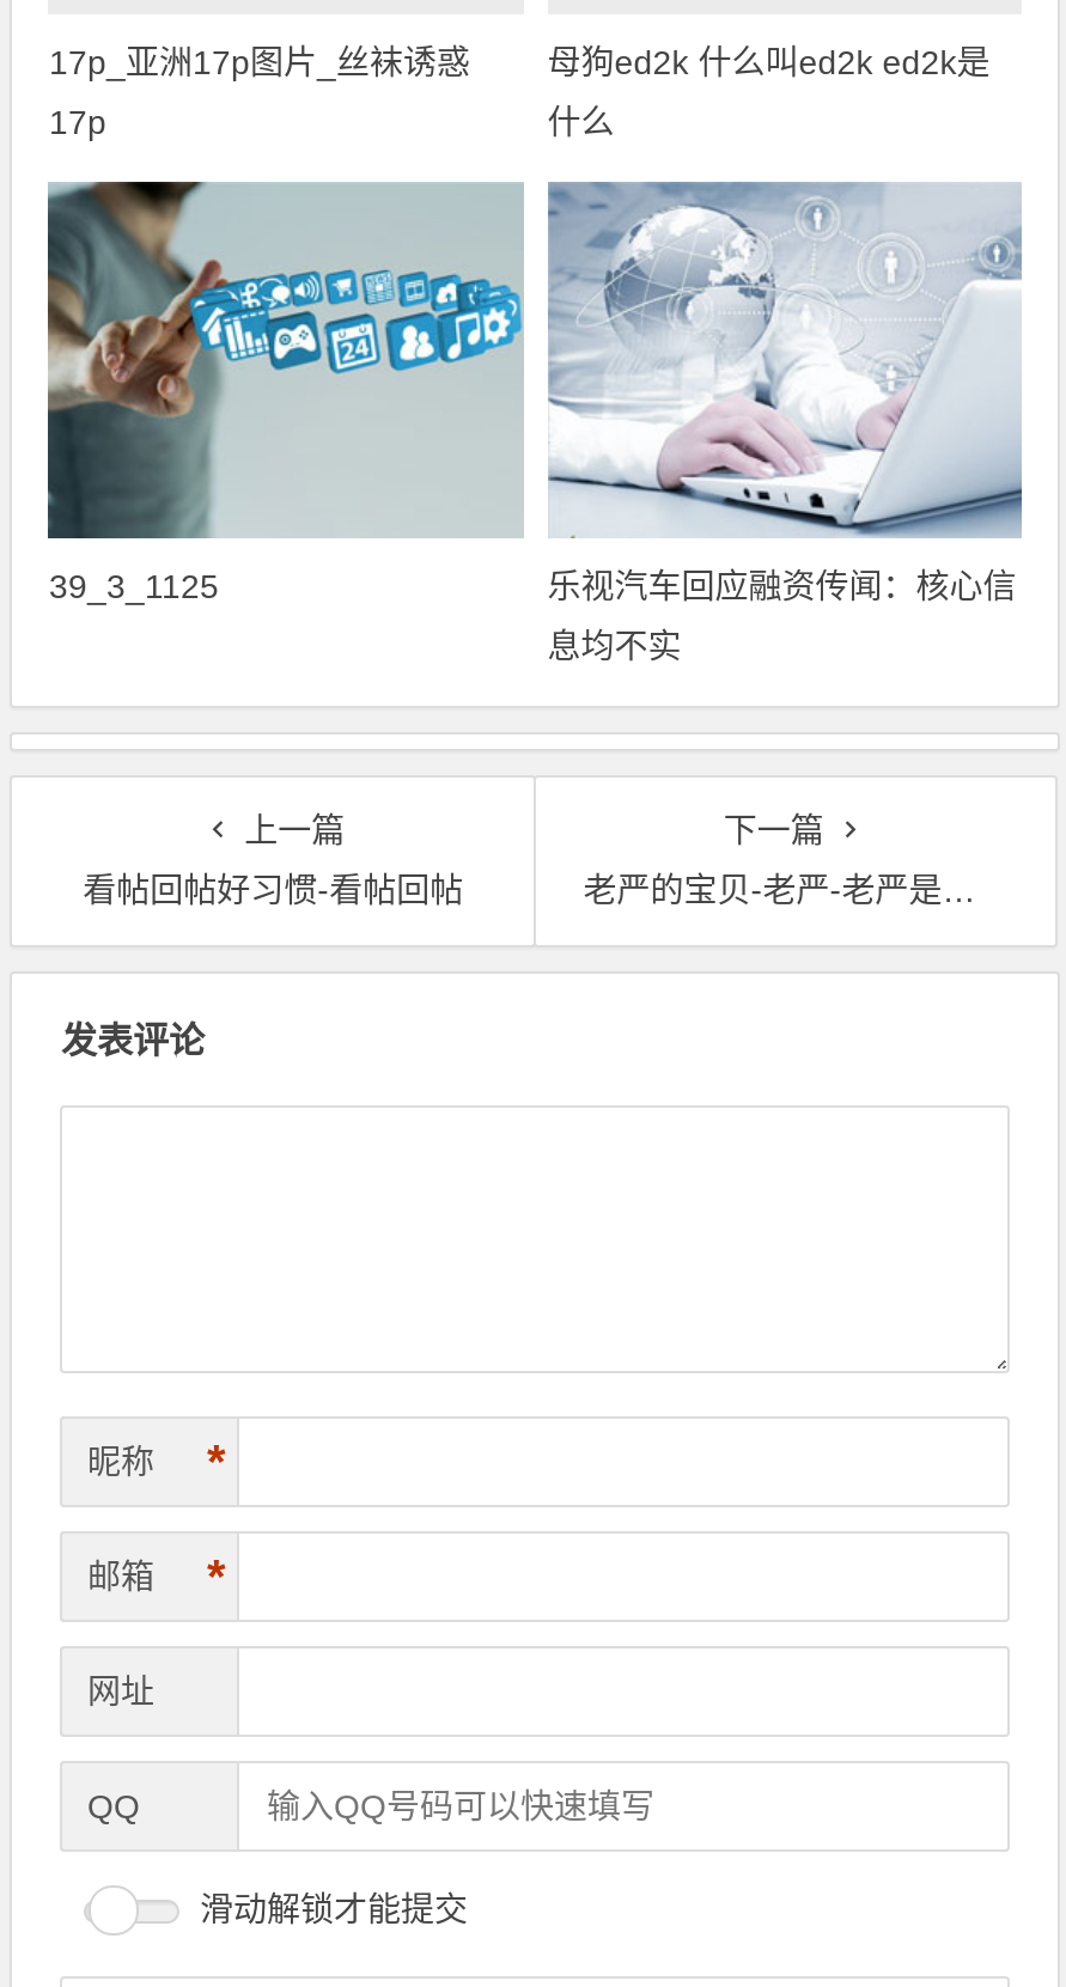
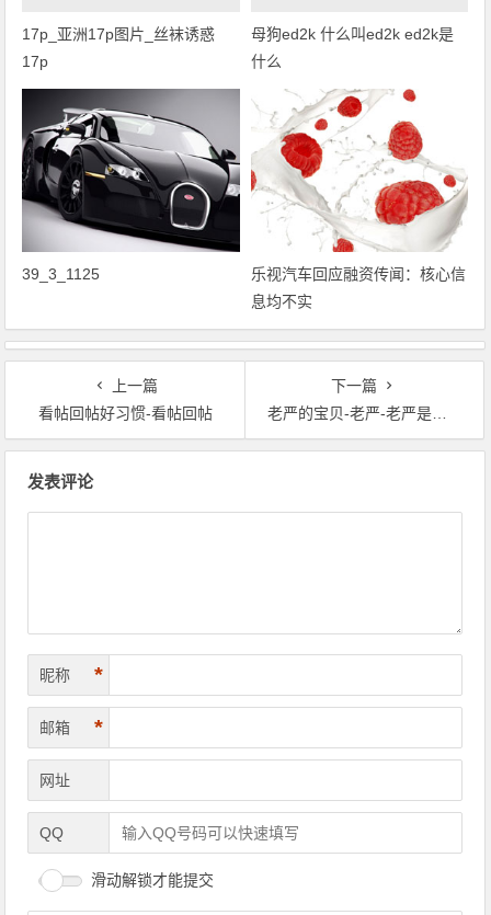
- [image]
+ [image]

- [image]
+ [image]
